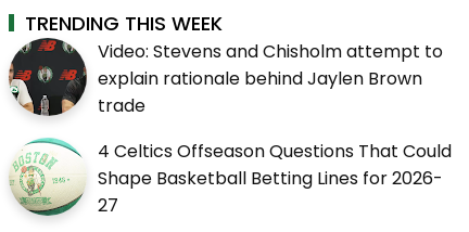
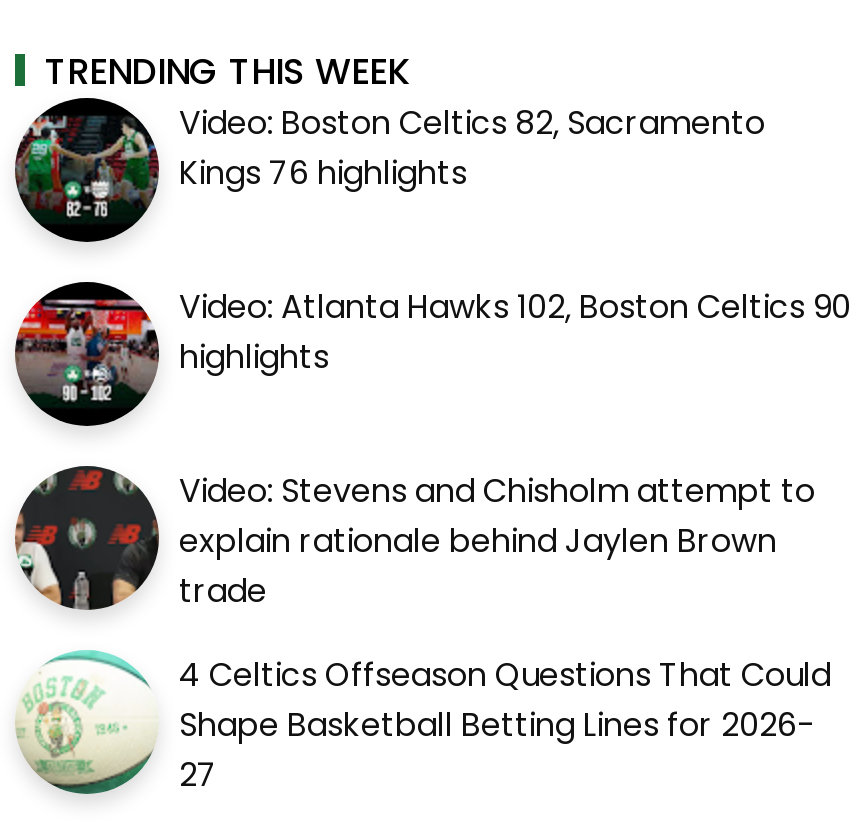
+ [image]

+ [image]
+ Video: Boston Celtics 82, Sacramento
+ Kings 76 highlights
+ Video: Atlanta Hawks 102, Boston Celtics 90
+ highlights
